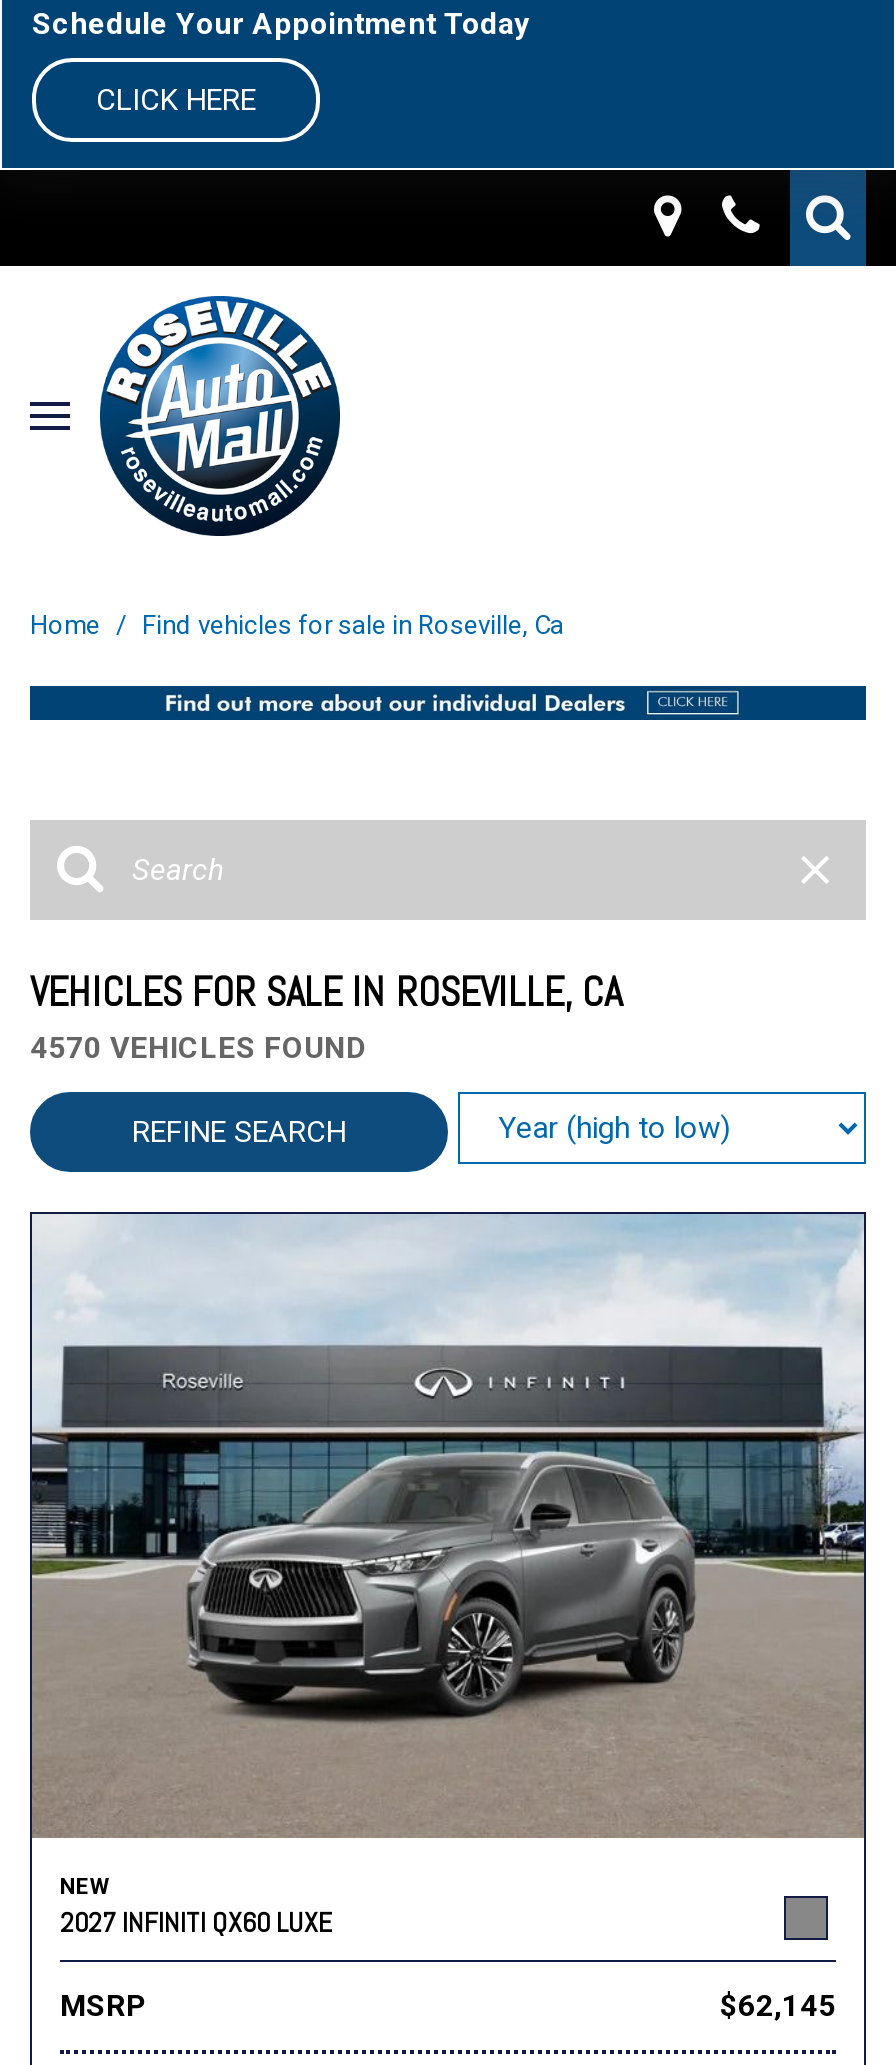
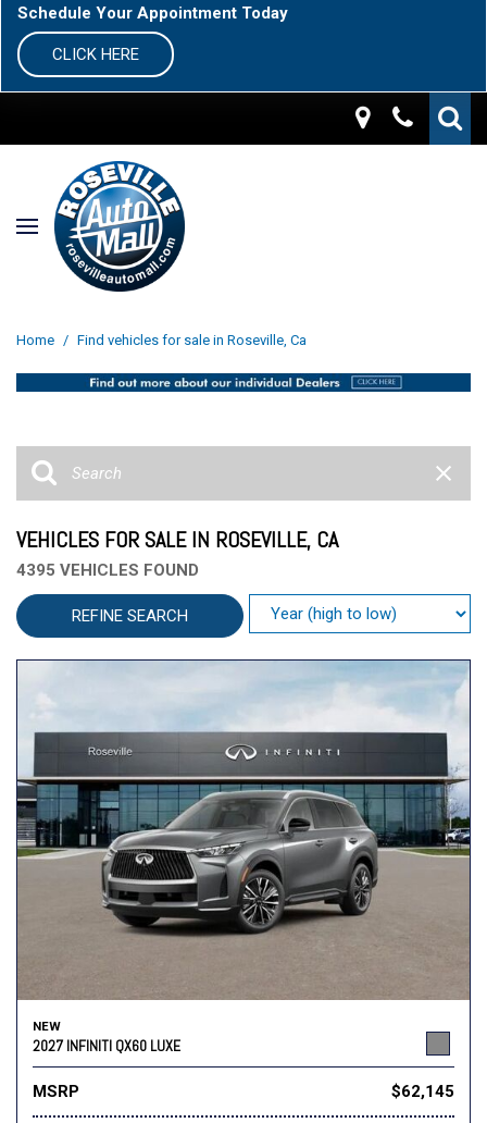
- 4570 VEHICLES FOUND
+ 4395 VEHICLES FOUND
